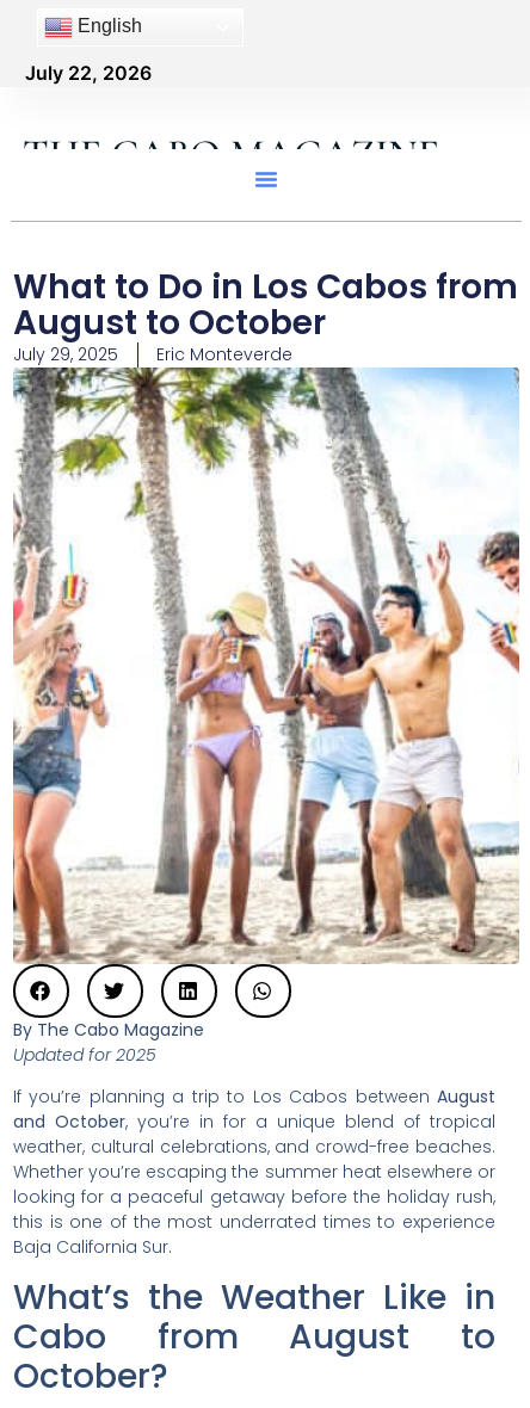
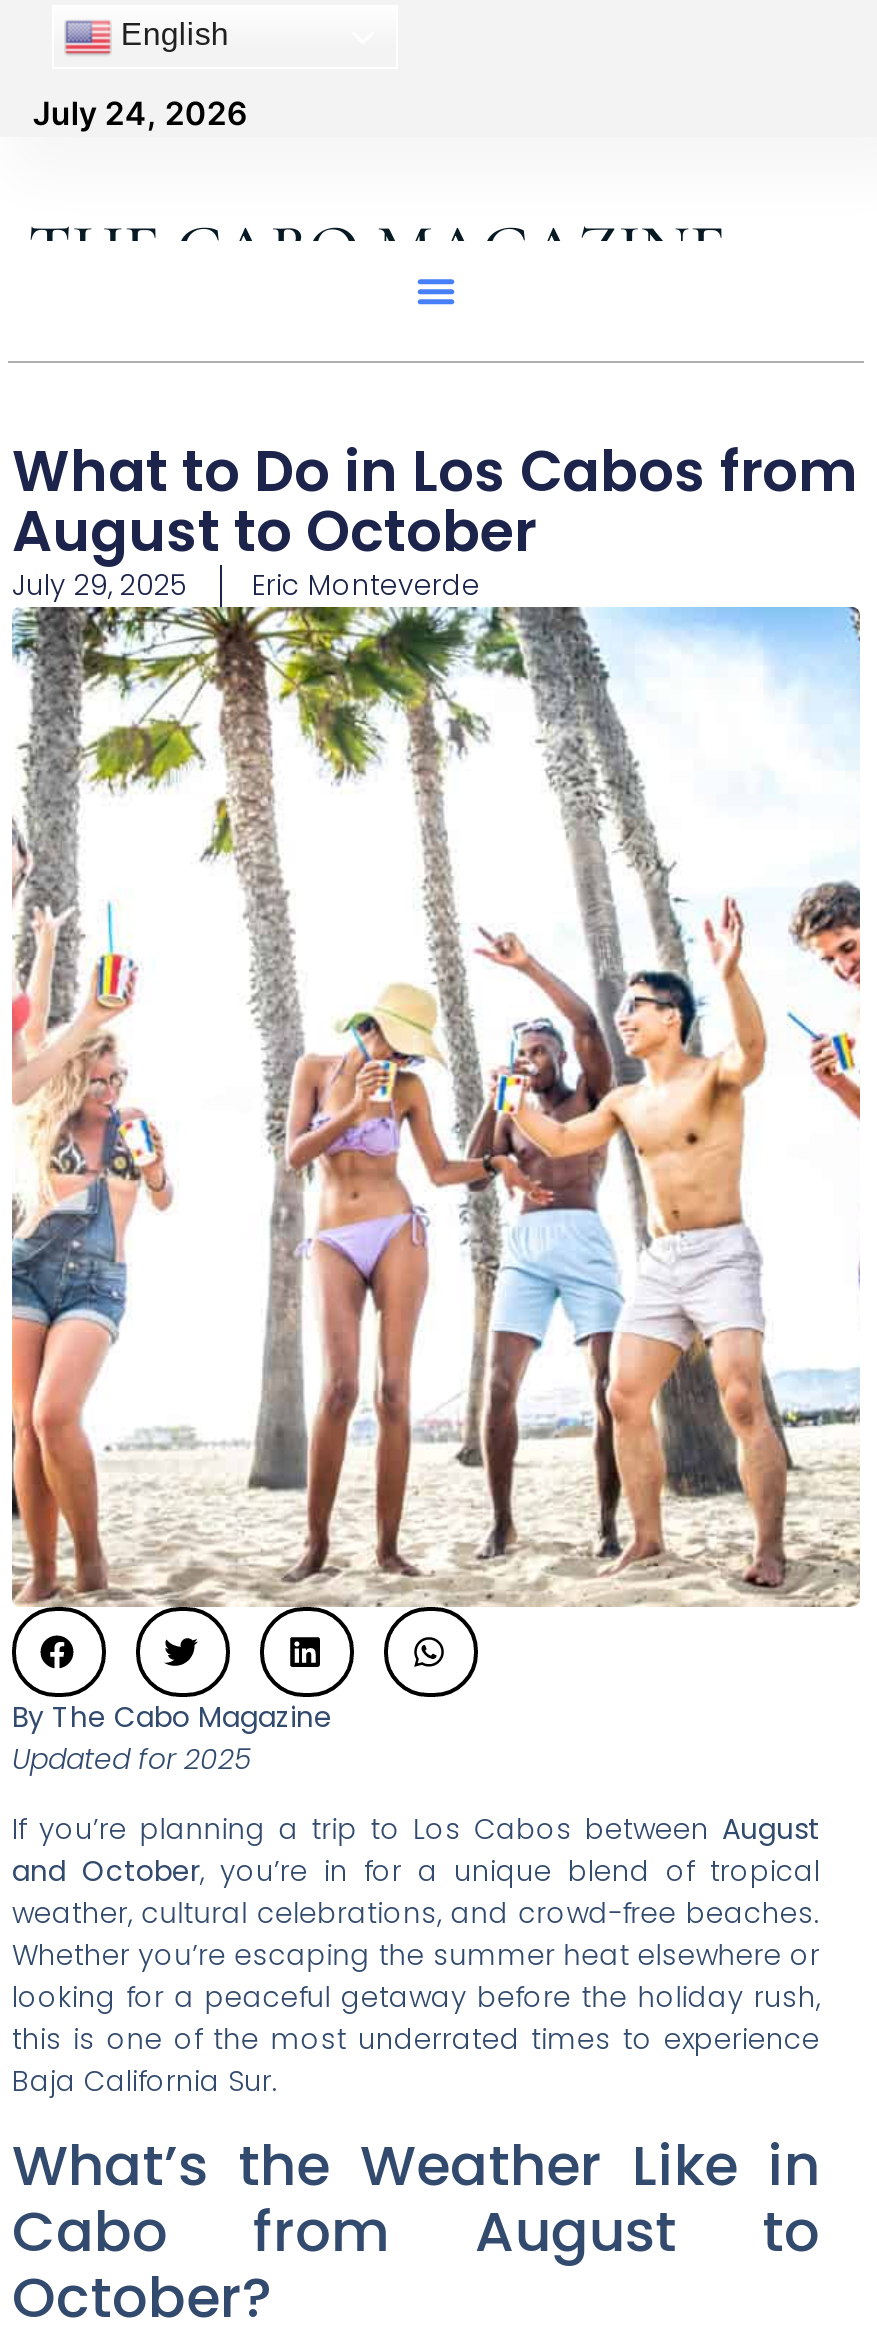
- July 22, 2026
+ July 24, 2026
